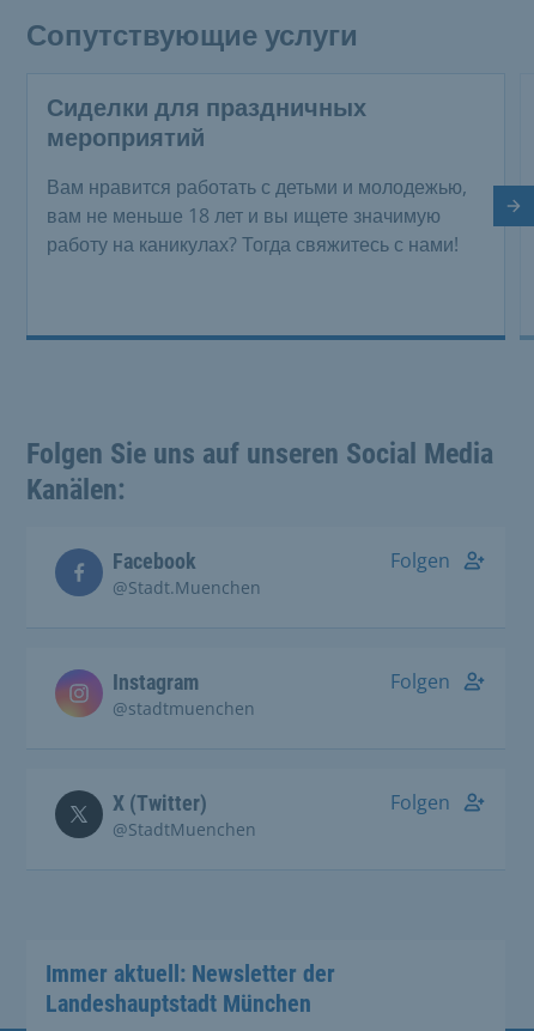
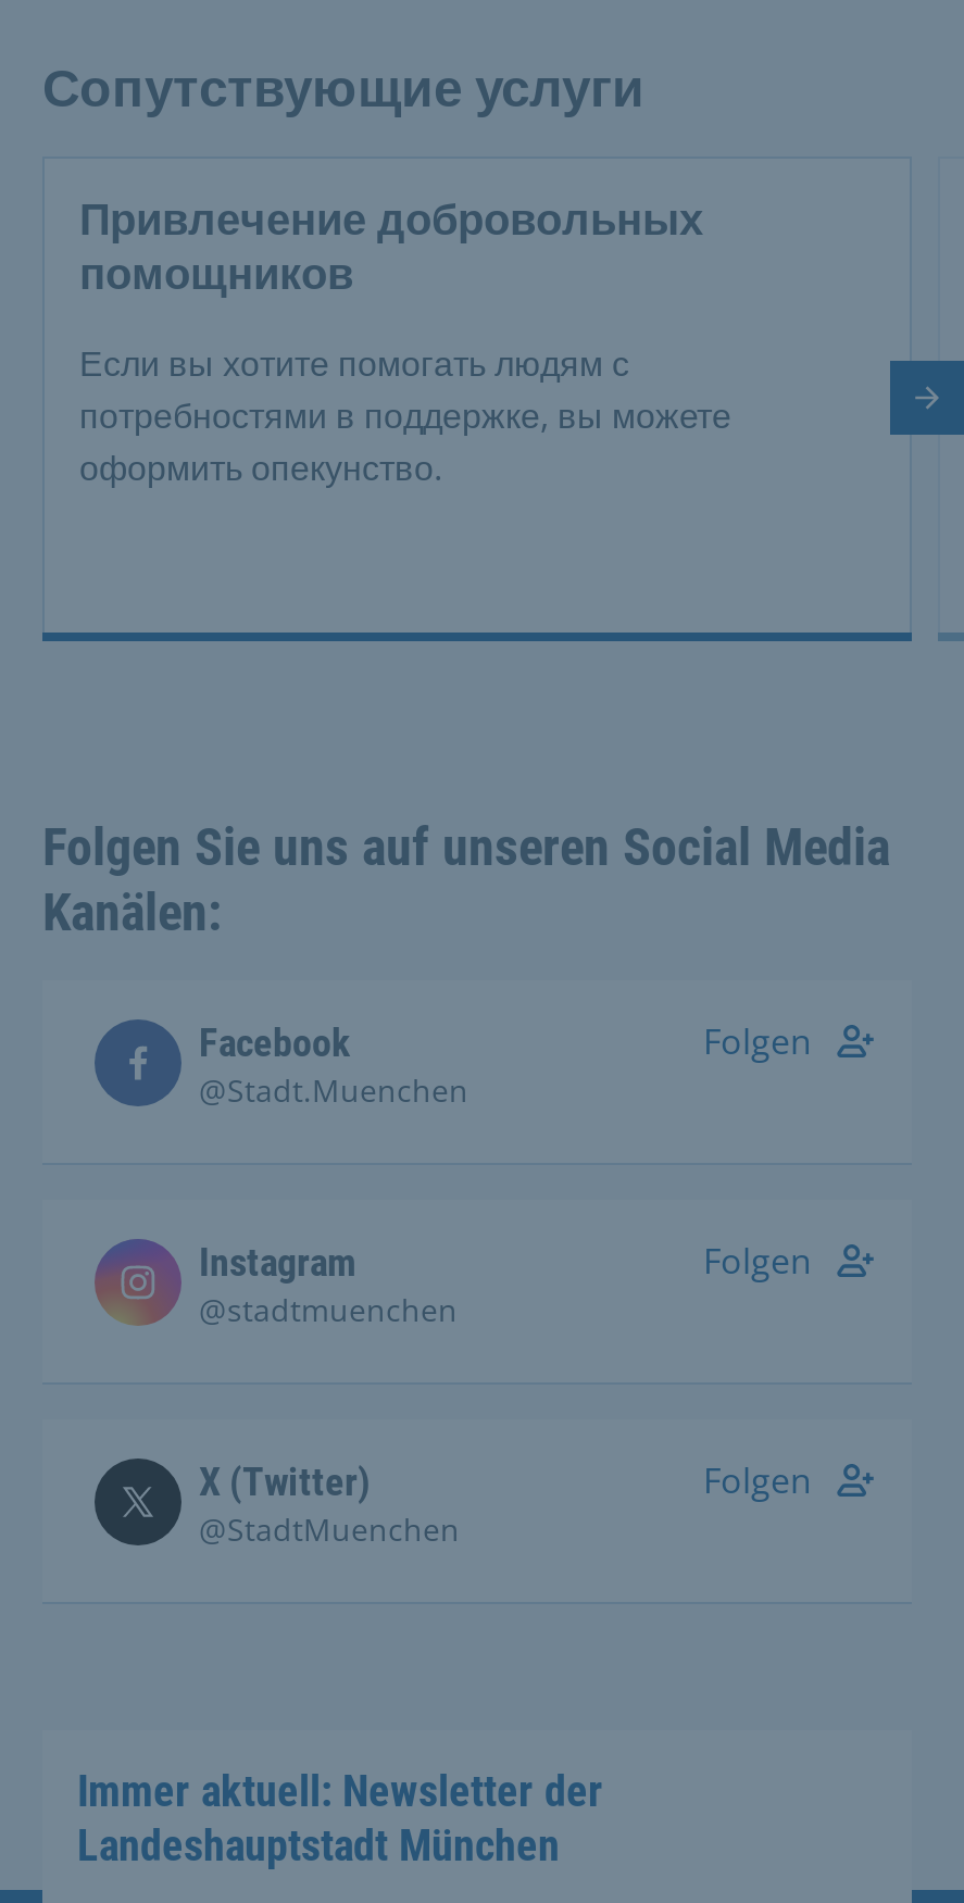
- Сиделки для праздничных
- мероприятий
+ Привлечение добровольных
+ помощников

- Вам нравится работать с детьми и молодежью,
- вам не меньше 18 лет и вы ищете значимую
- работу на каникулах? Тогда свяжитесь с нами!
+ Если вы хотите помогать людям с
+ потребностями в поддержке, вы можете
+ оформить опекунство.
